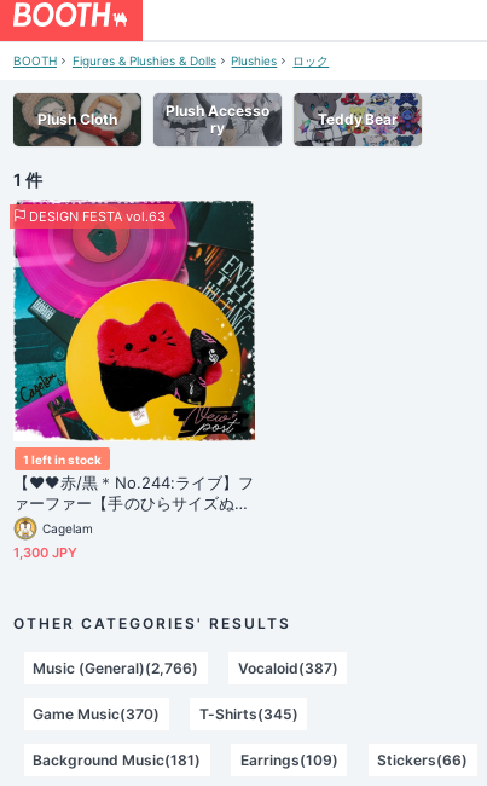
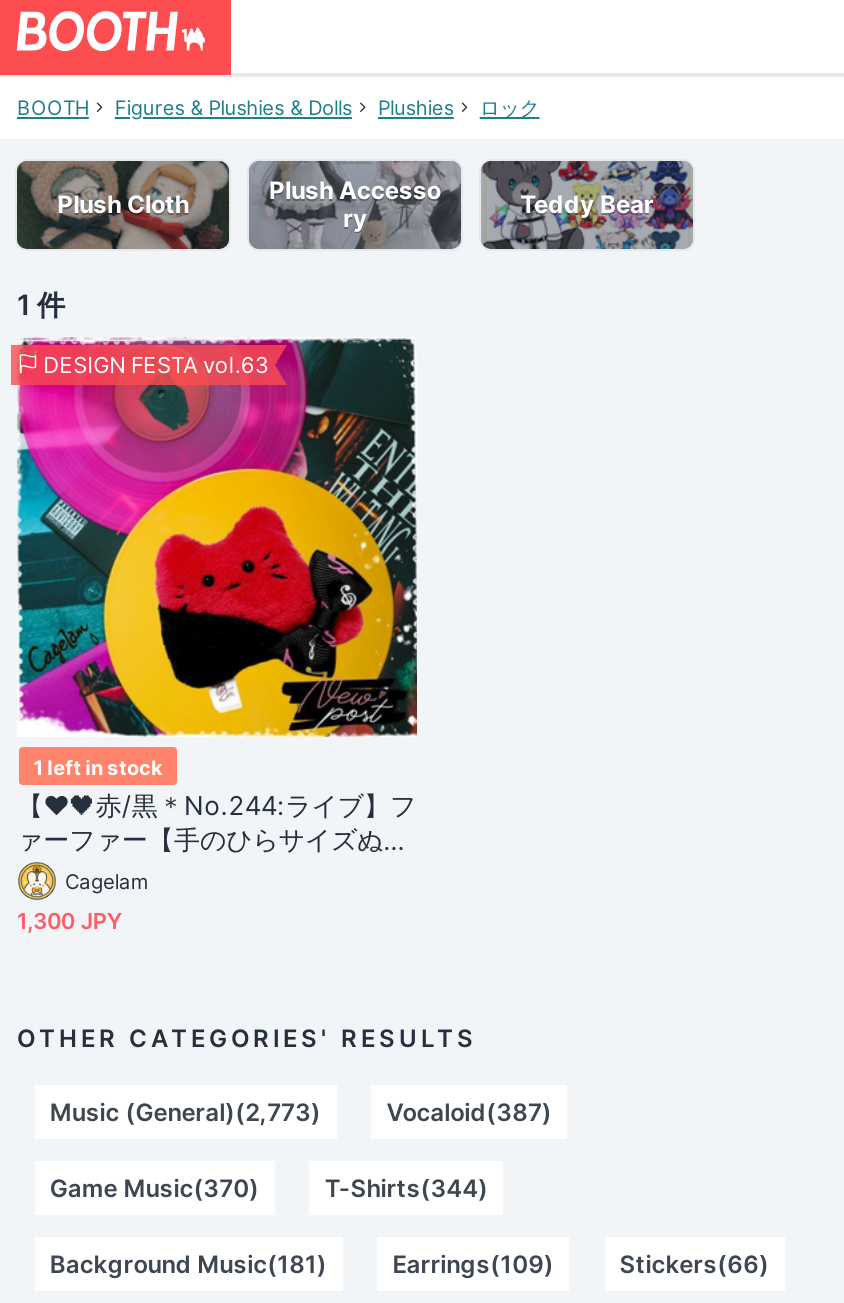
- Music (General)(2,766)
+ Music (General)(2,773)

- T-Shirts(345)
+ T-Shirts(344)
